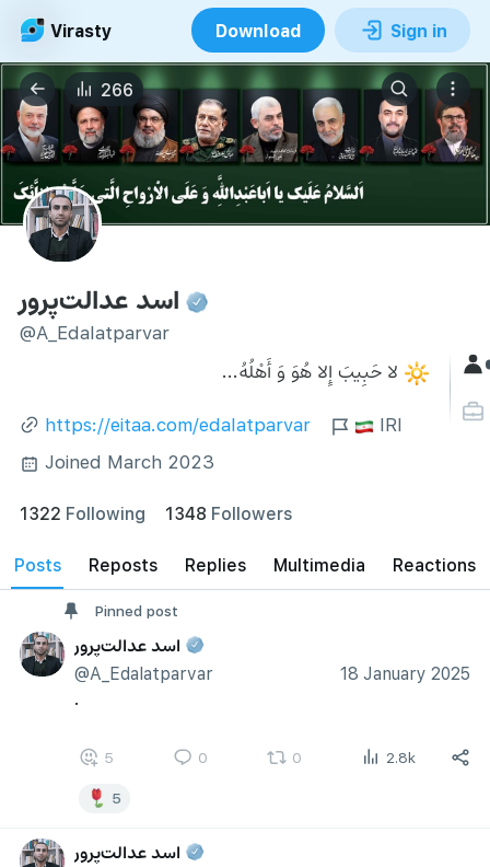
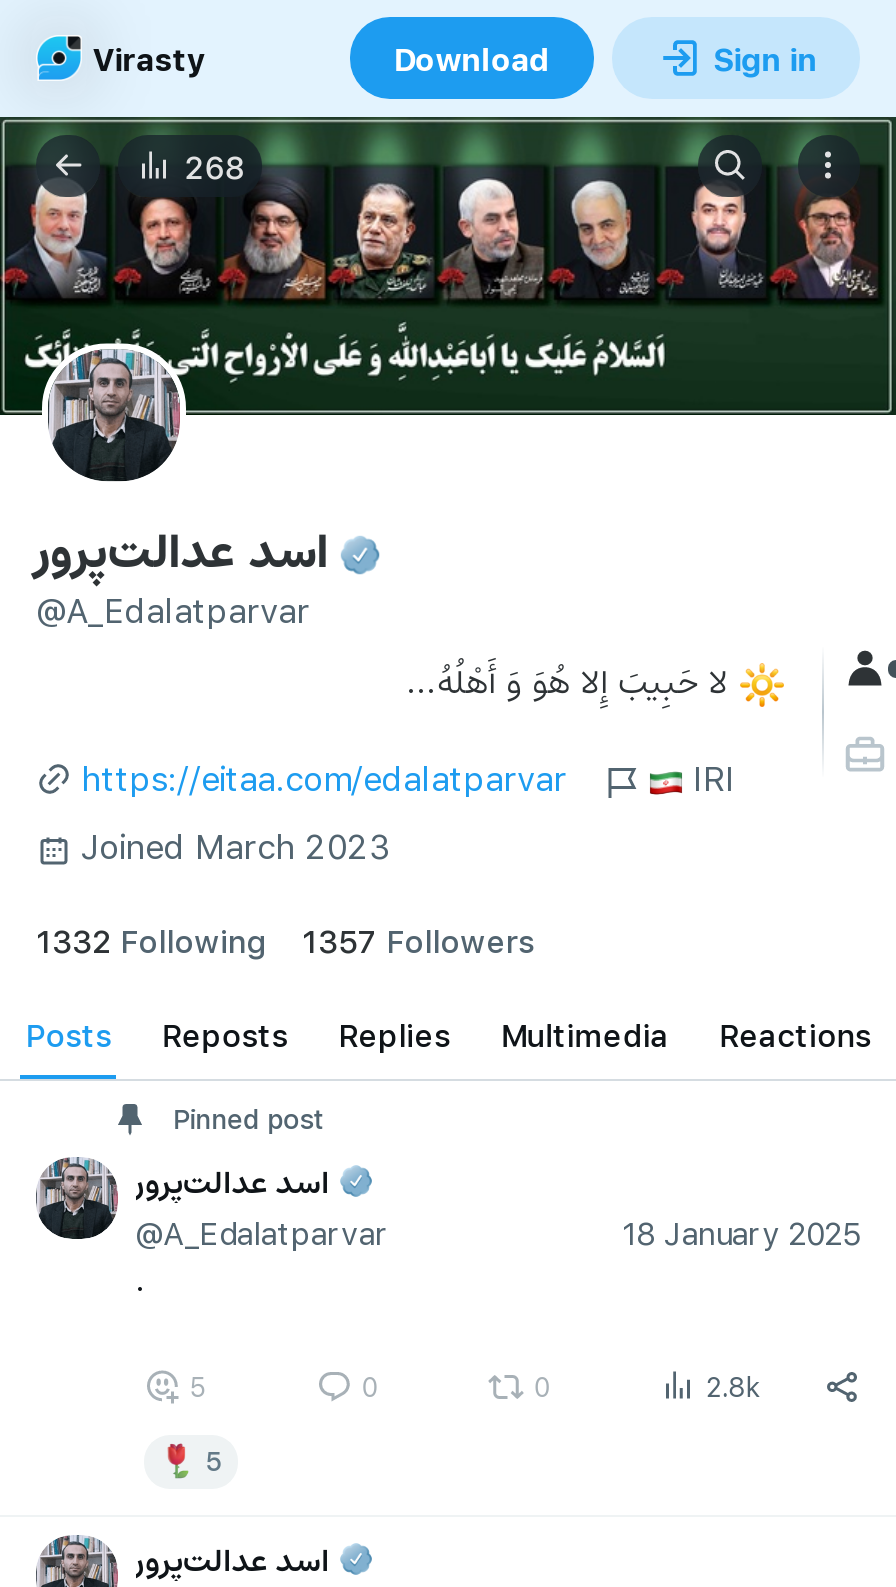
- 266
+ 268

- 1322 Following
+ 1332 Following

- 1348 Followers
+ 1357 Followers
